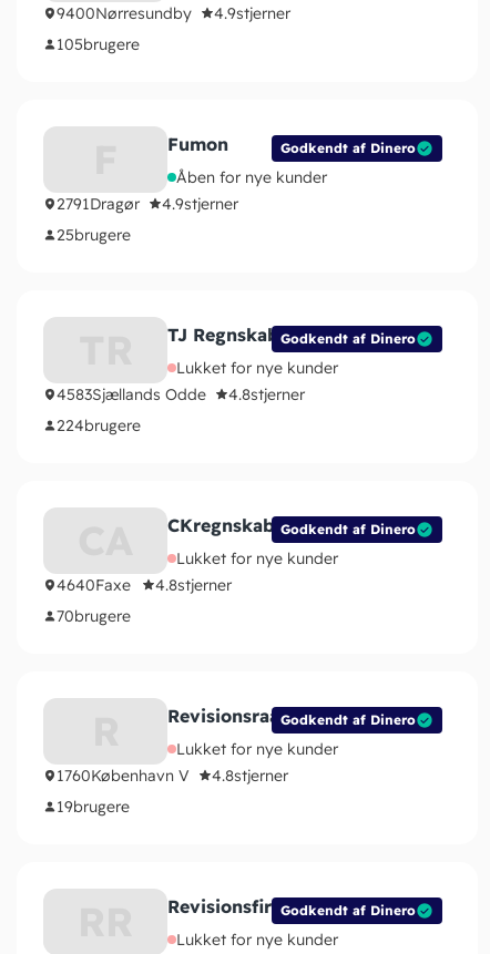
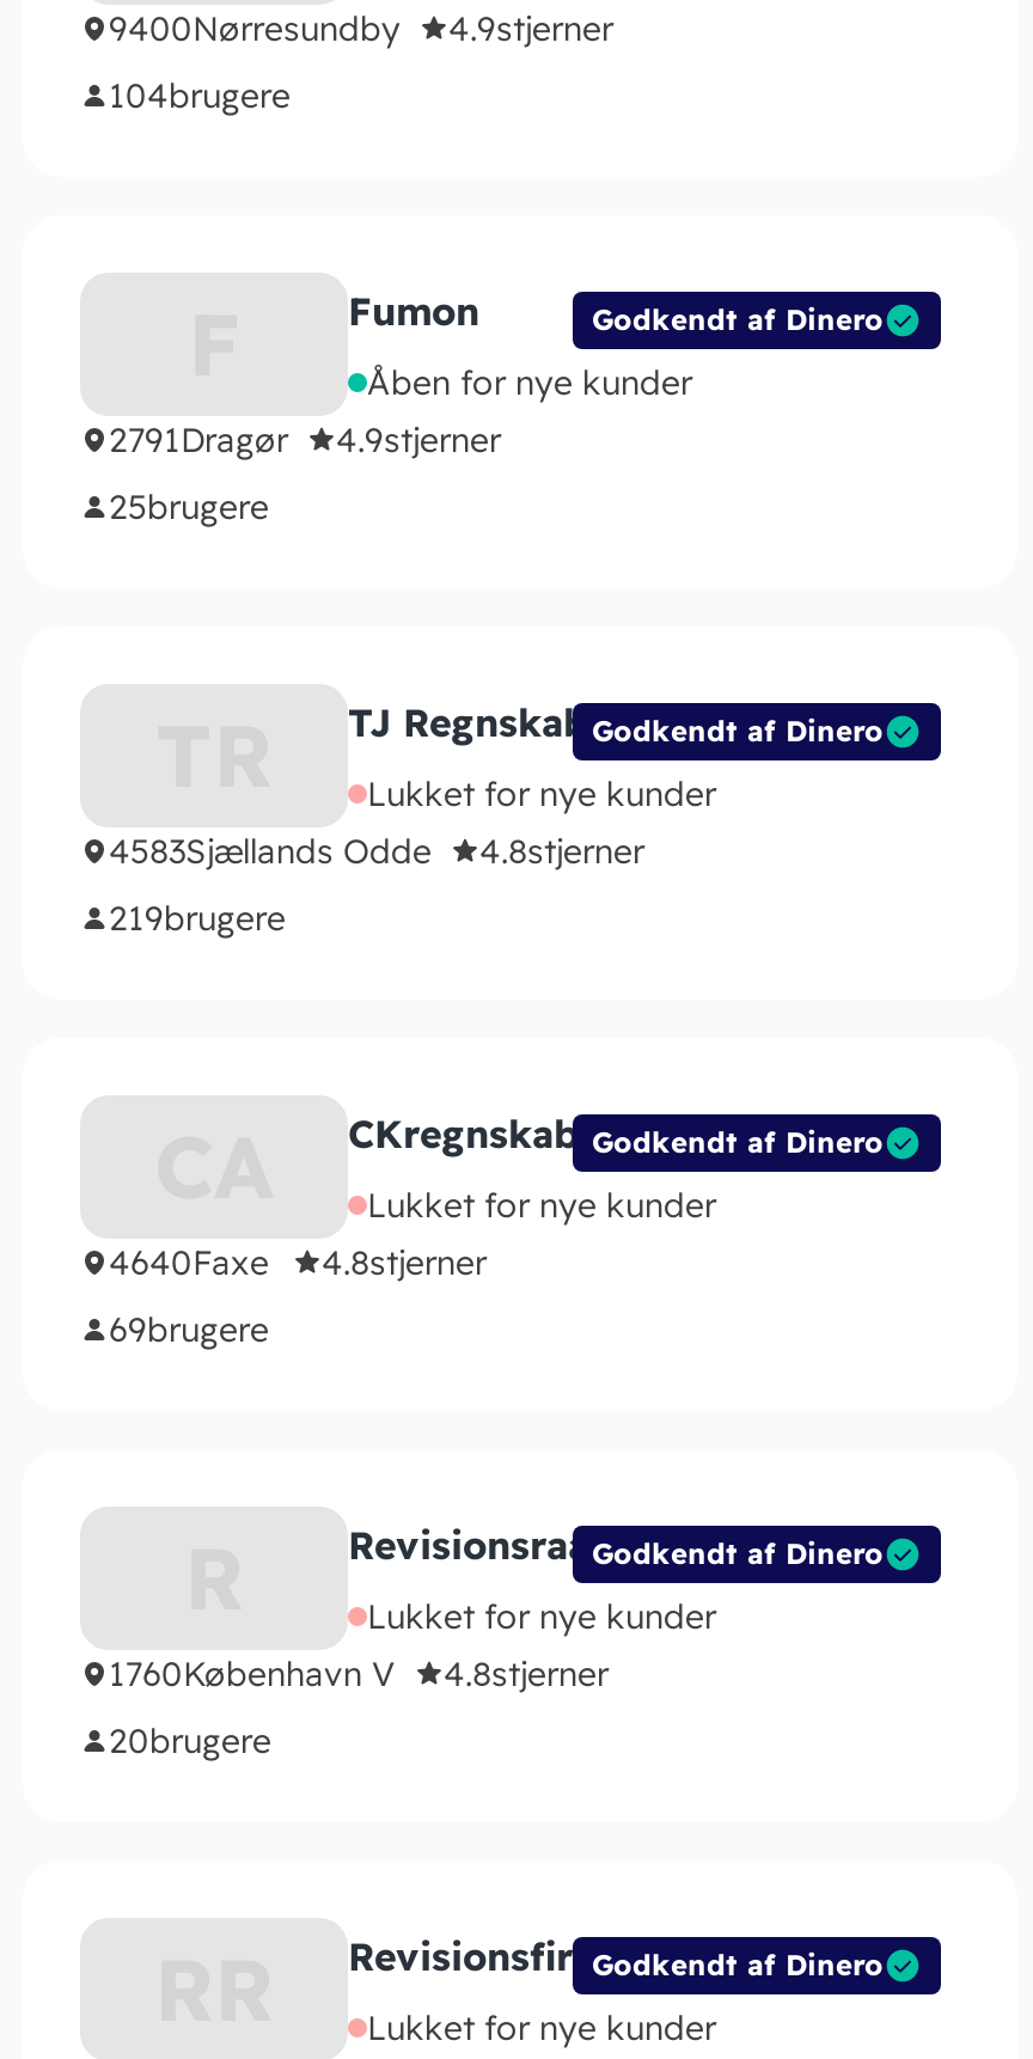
- 105brugere
+ 104brugere

- 224brugere
+ 219brugere

- 70brugere
+ 69brugere

- 19brugere
+ 20brugere
